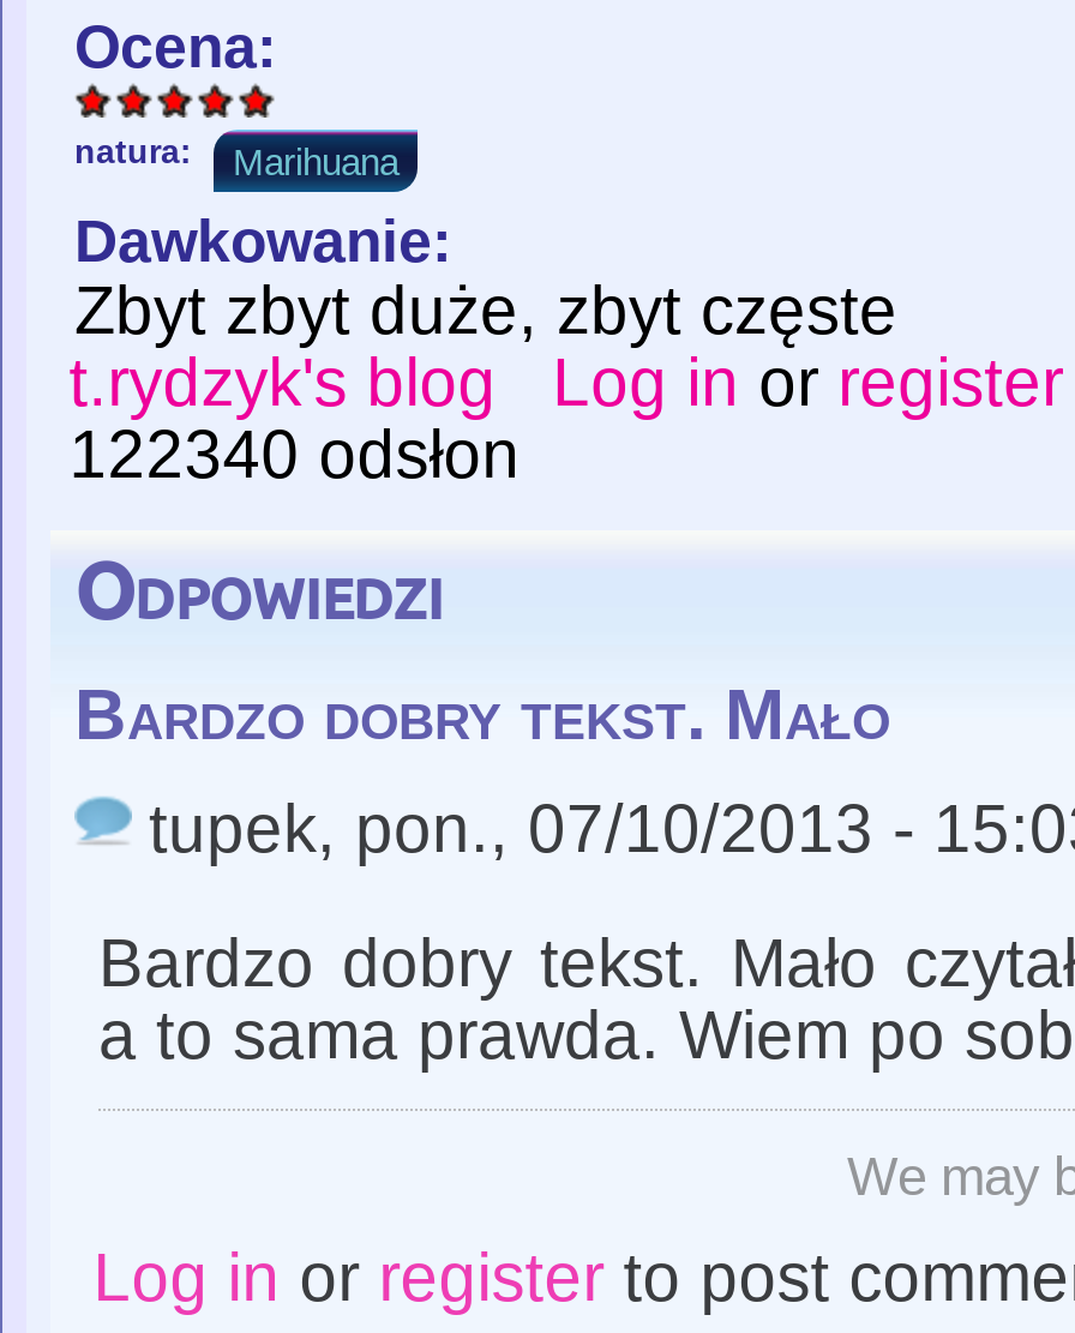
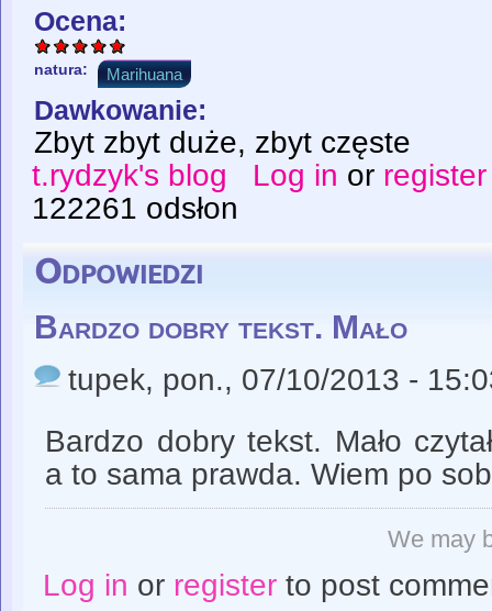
- 122340 odsłon
+ 122261 odsłon
